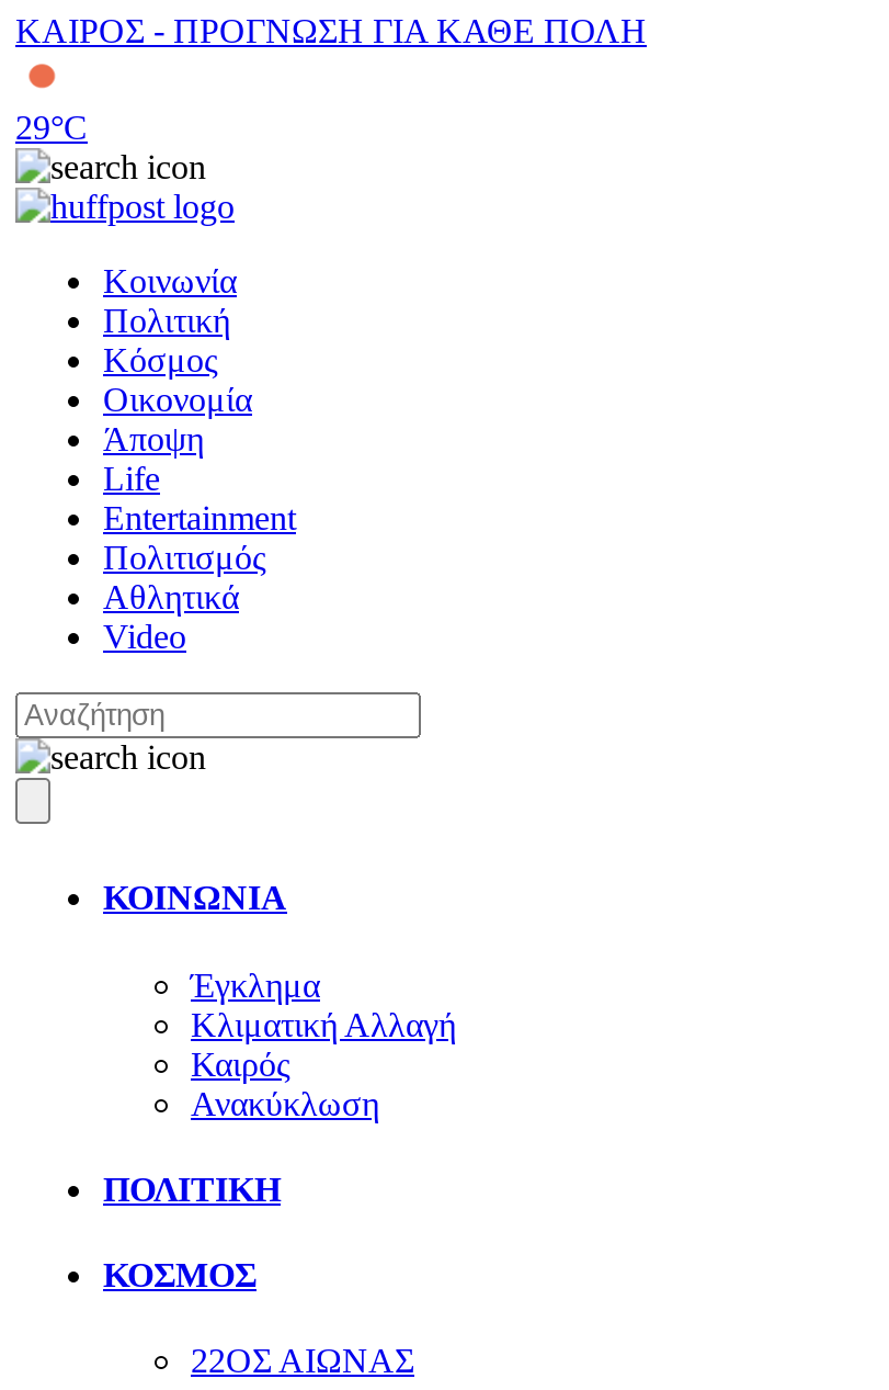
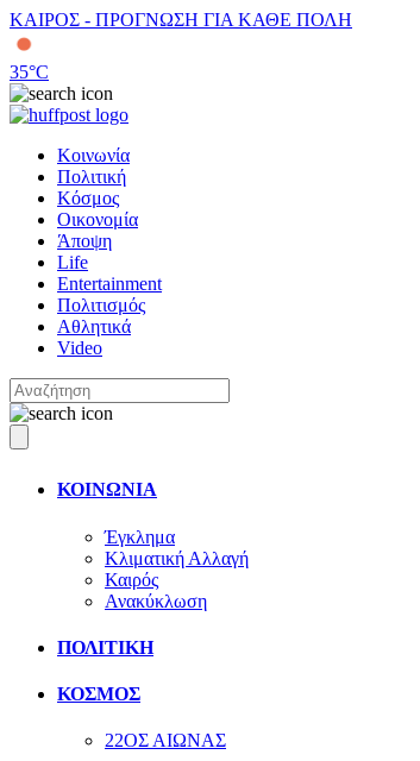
- 29°C
+ 35°C
